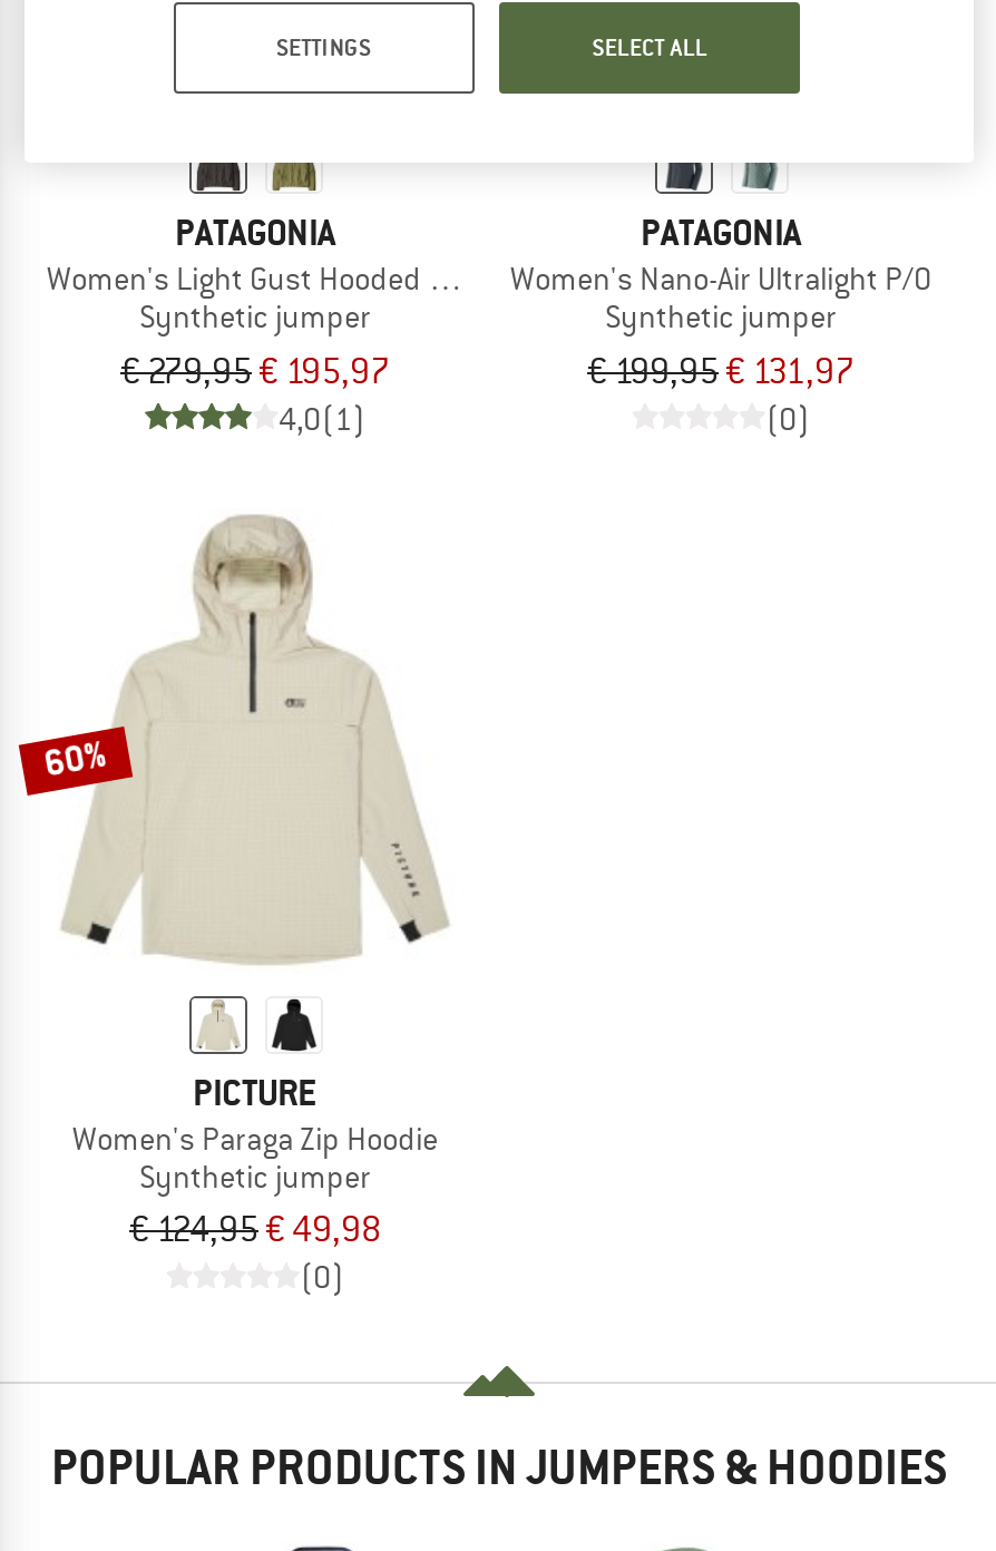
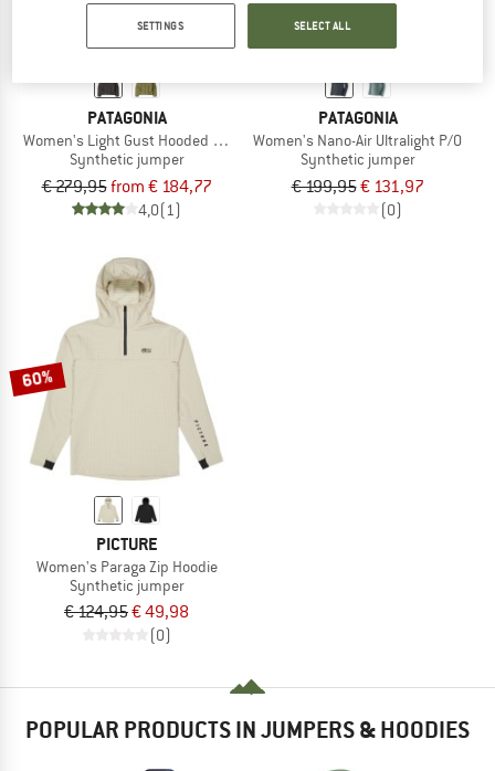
- € 279,95 € 195,97
+ € 279,95 from € 184,77
